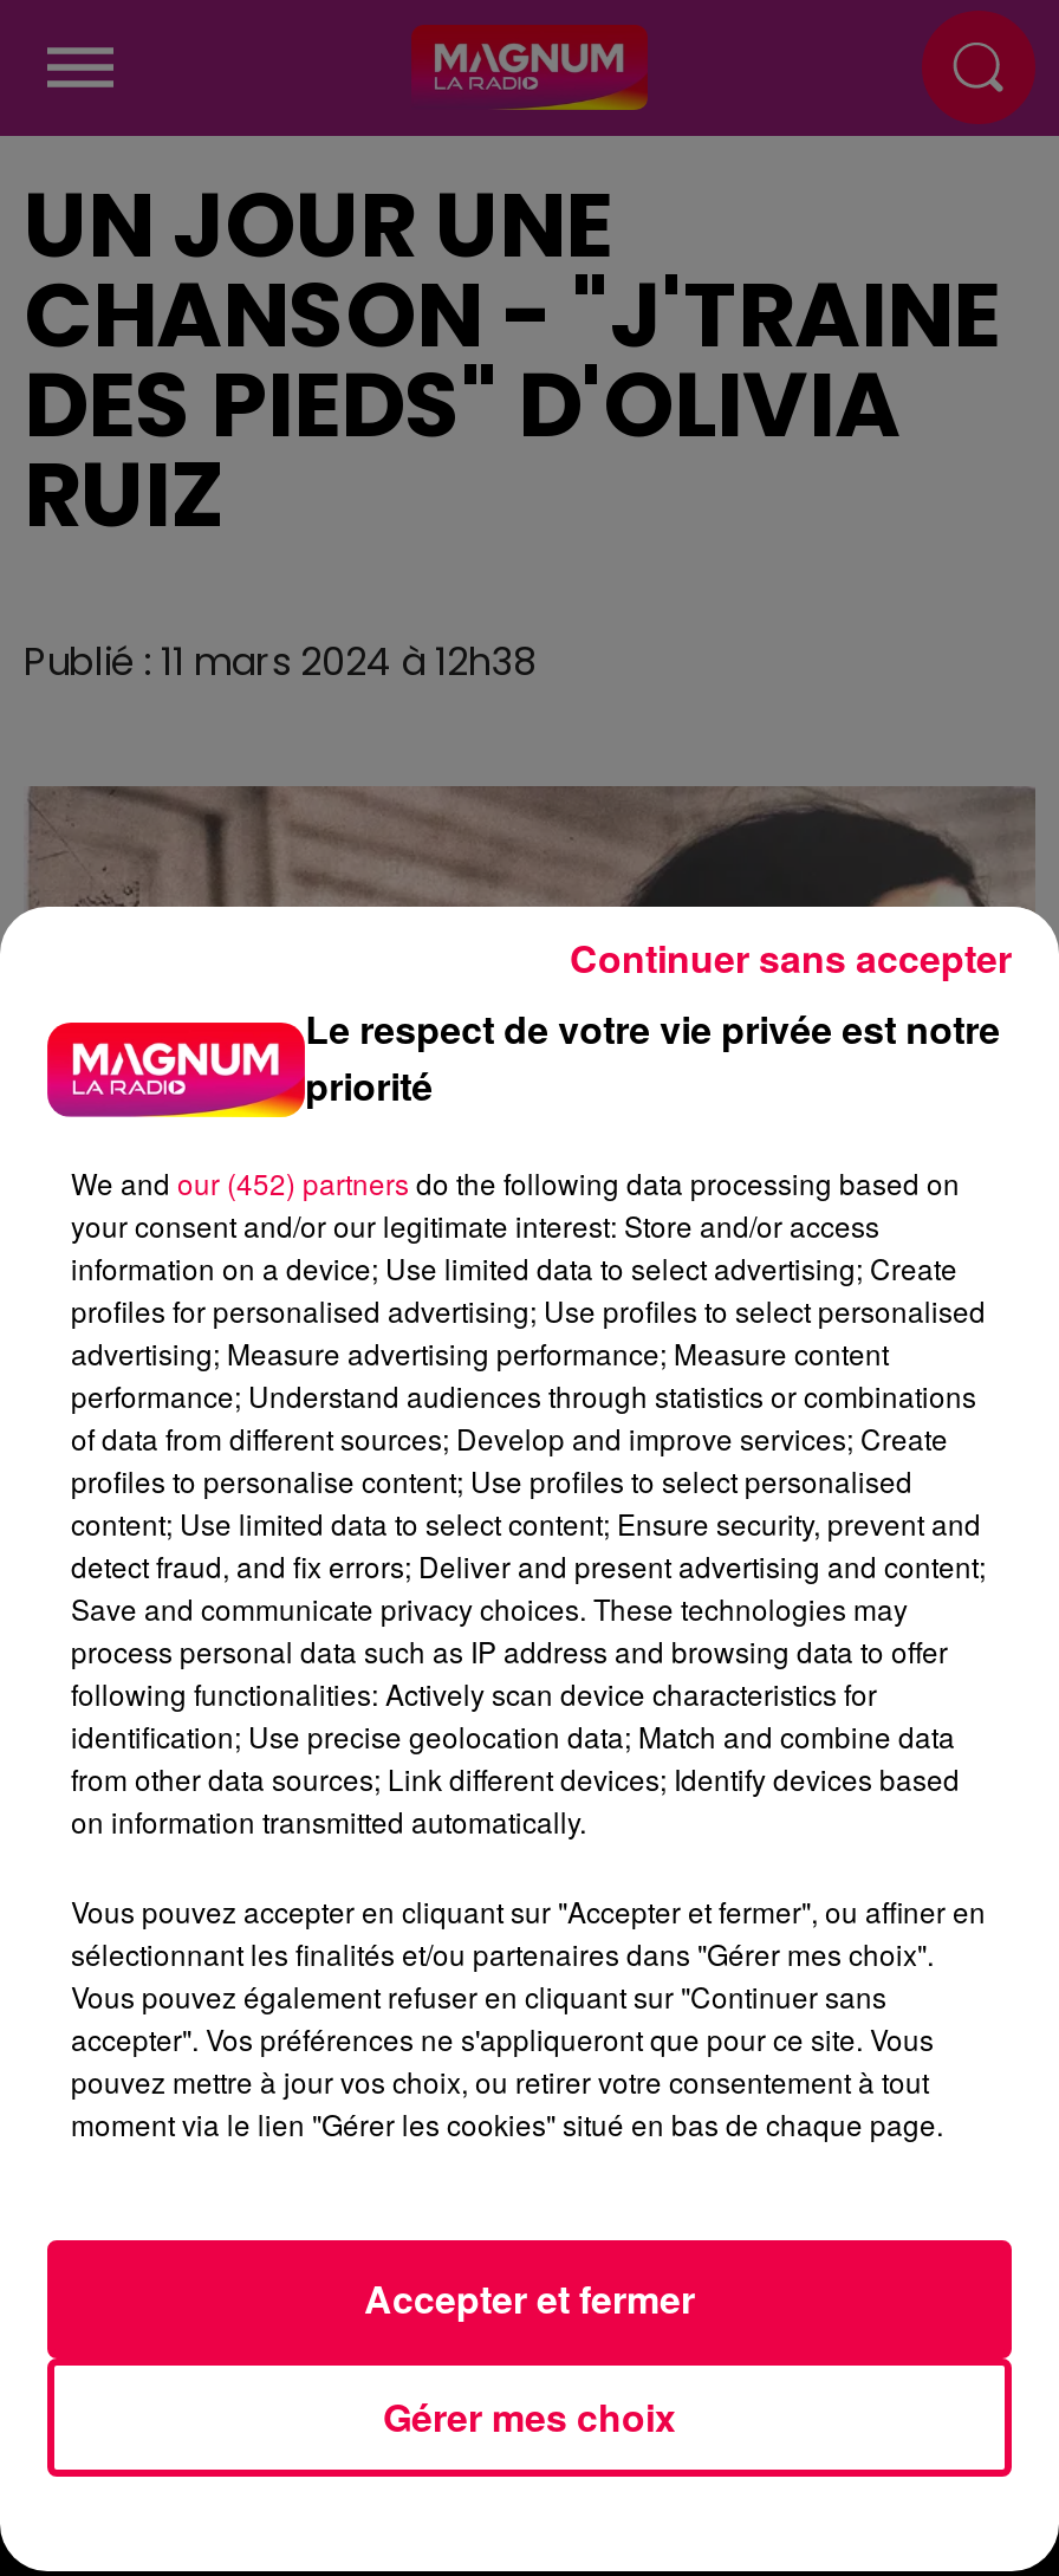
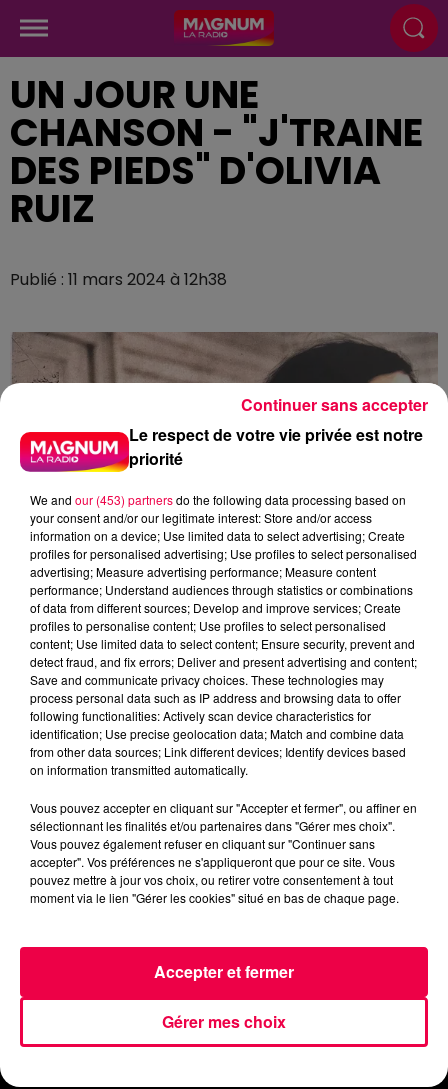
- We and our (452) partners do the following data processing based on
+ We and our (453) partners do the following data processing based on
